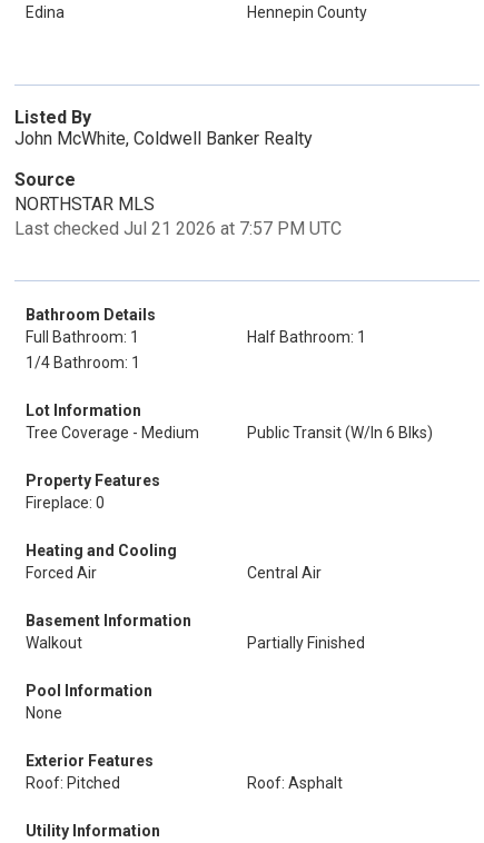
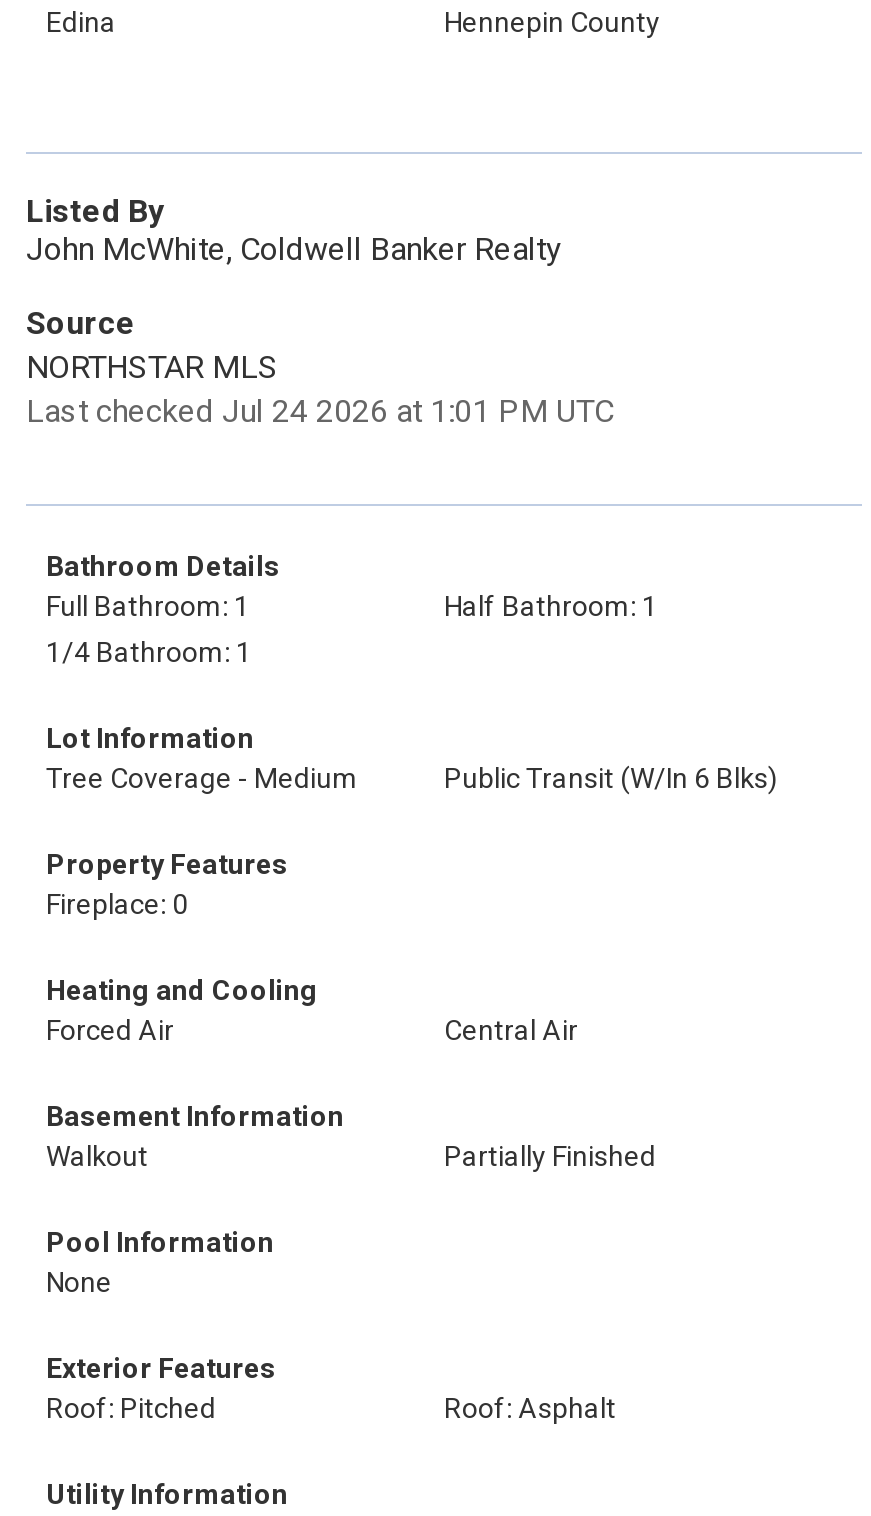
- Last checked Jul 21 2026 at 7:57 PM UTC
+ Last checked Jul 24 2026 at 1:01 PM UTC
